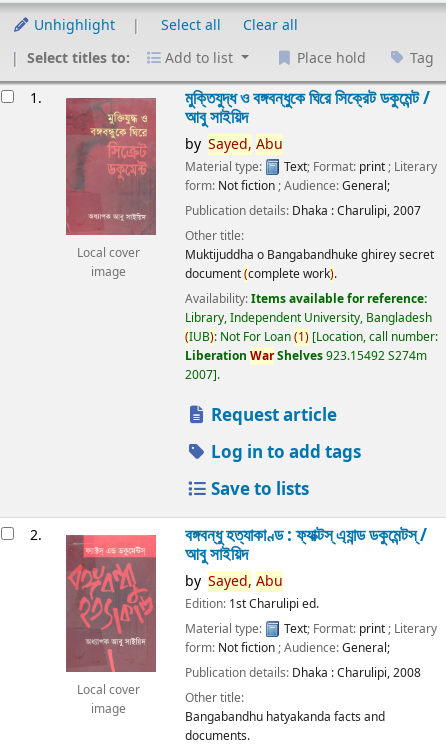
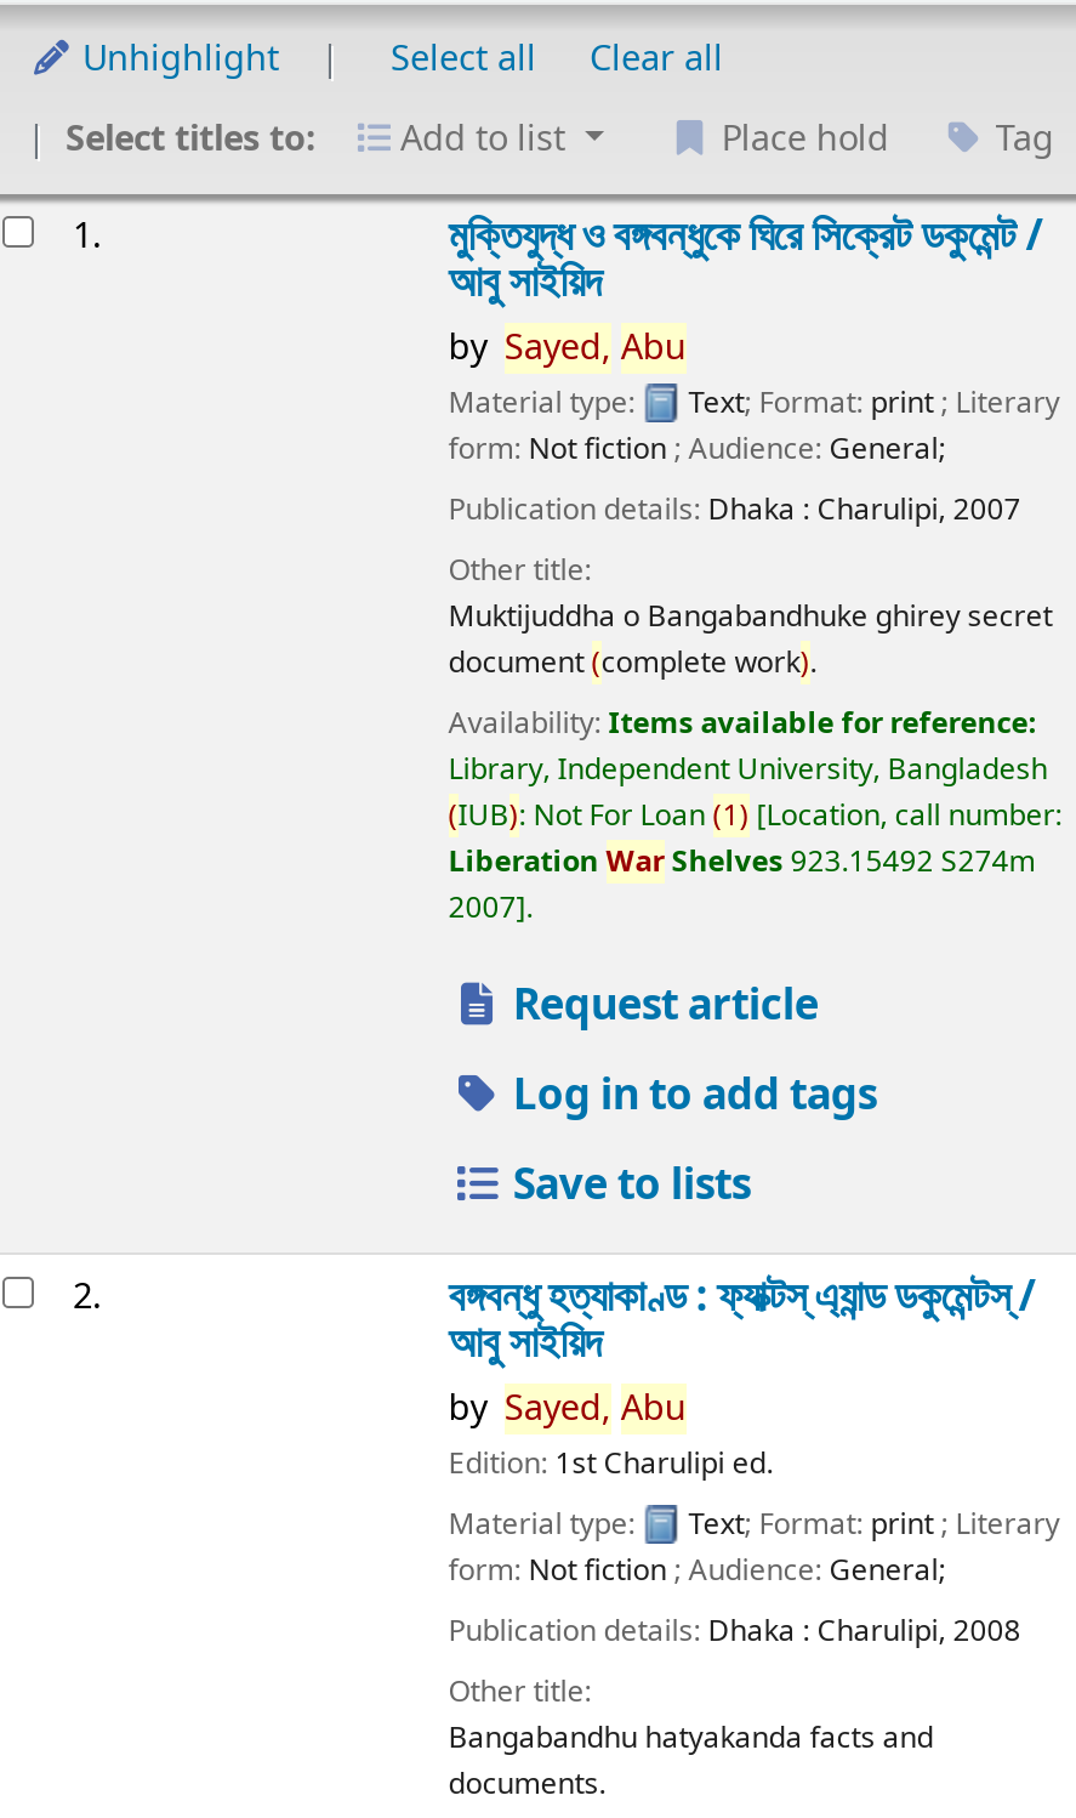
- [image]
- Local cover
- image

- [image]
- Local cover
- image
